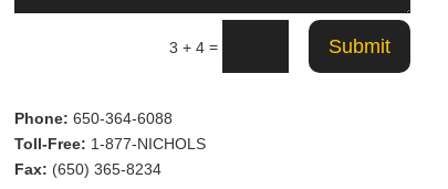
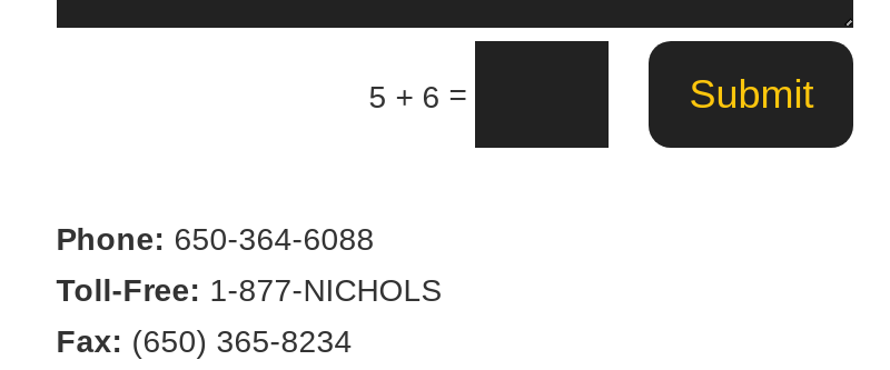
- 3 + 4 =
+ 5 + 6 =
